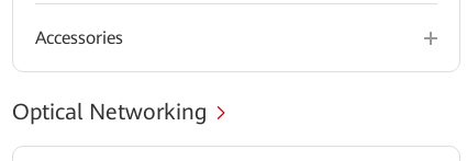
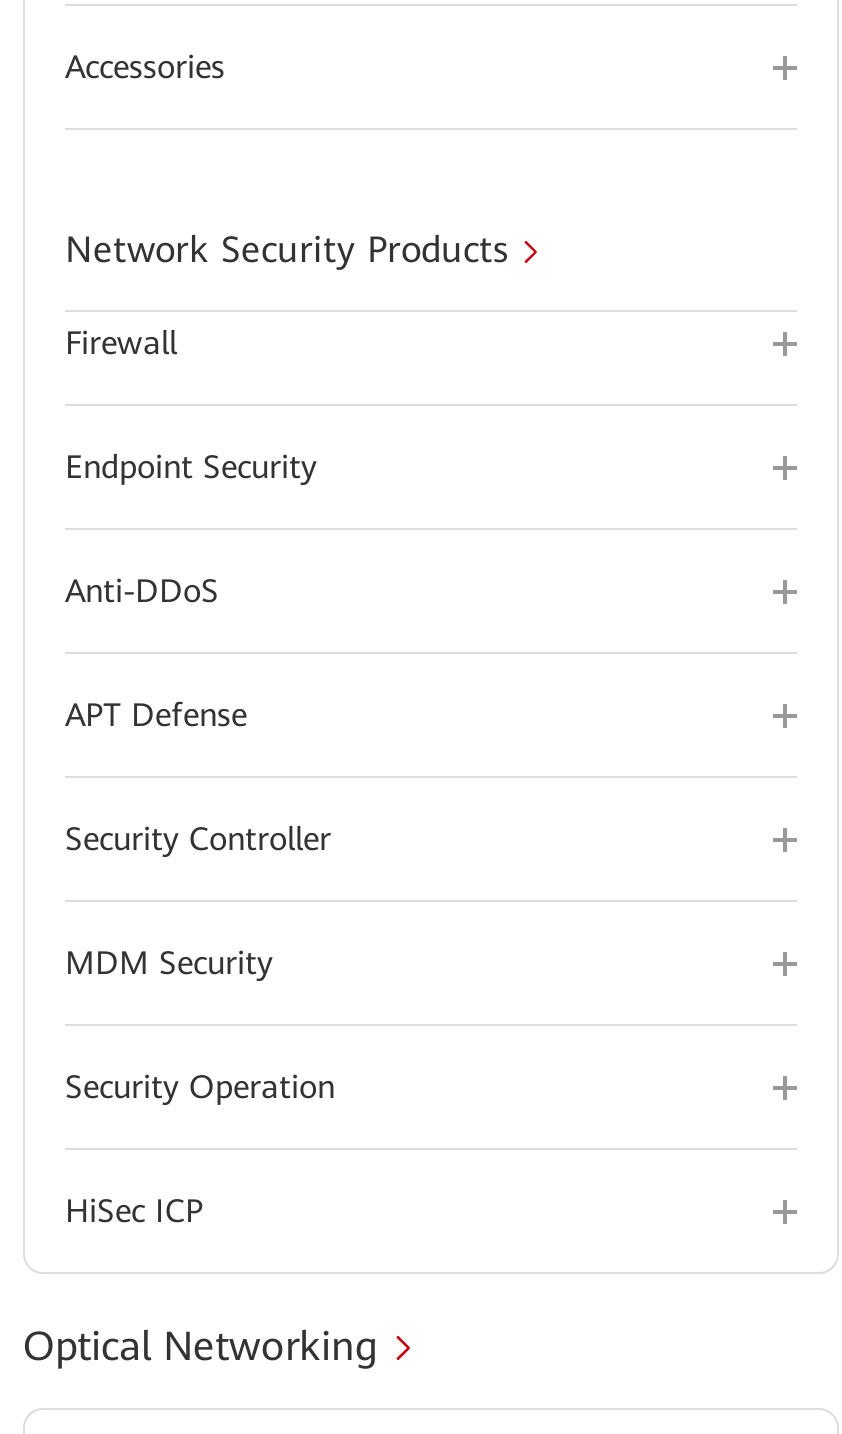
+ Network Security Products
+ Firewall
+ Endpoint Security
+ Anti-DDoS
+ APT Defense
+ Security Controller
+ MDM Security
+ Security Operation
+ HiSec ICP
